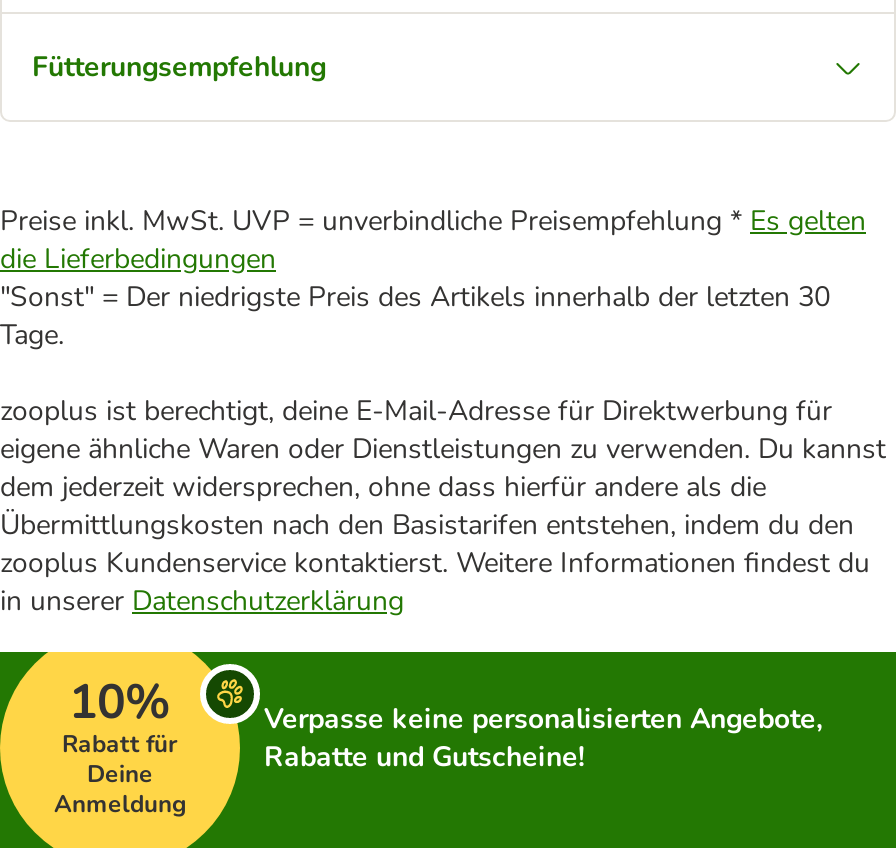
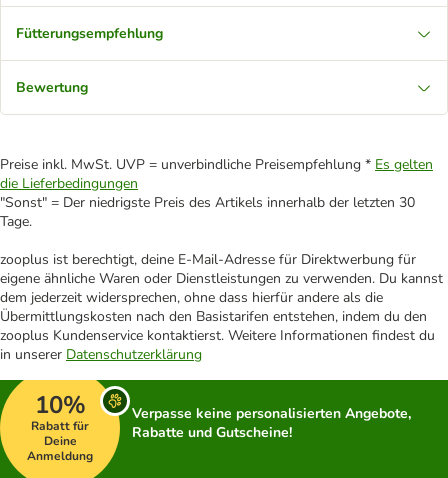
+ Bewertung
